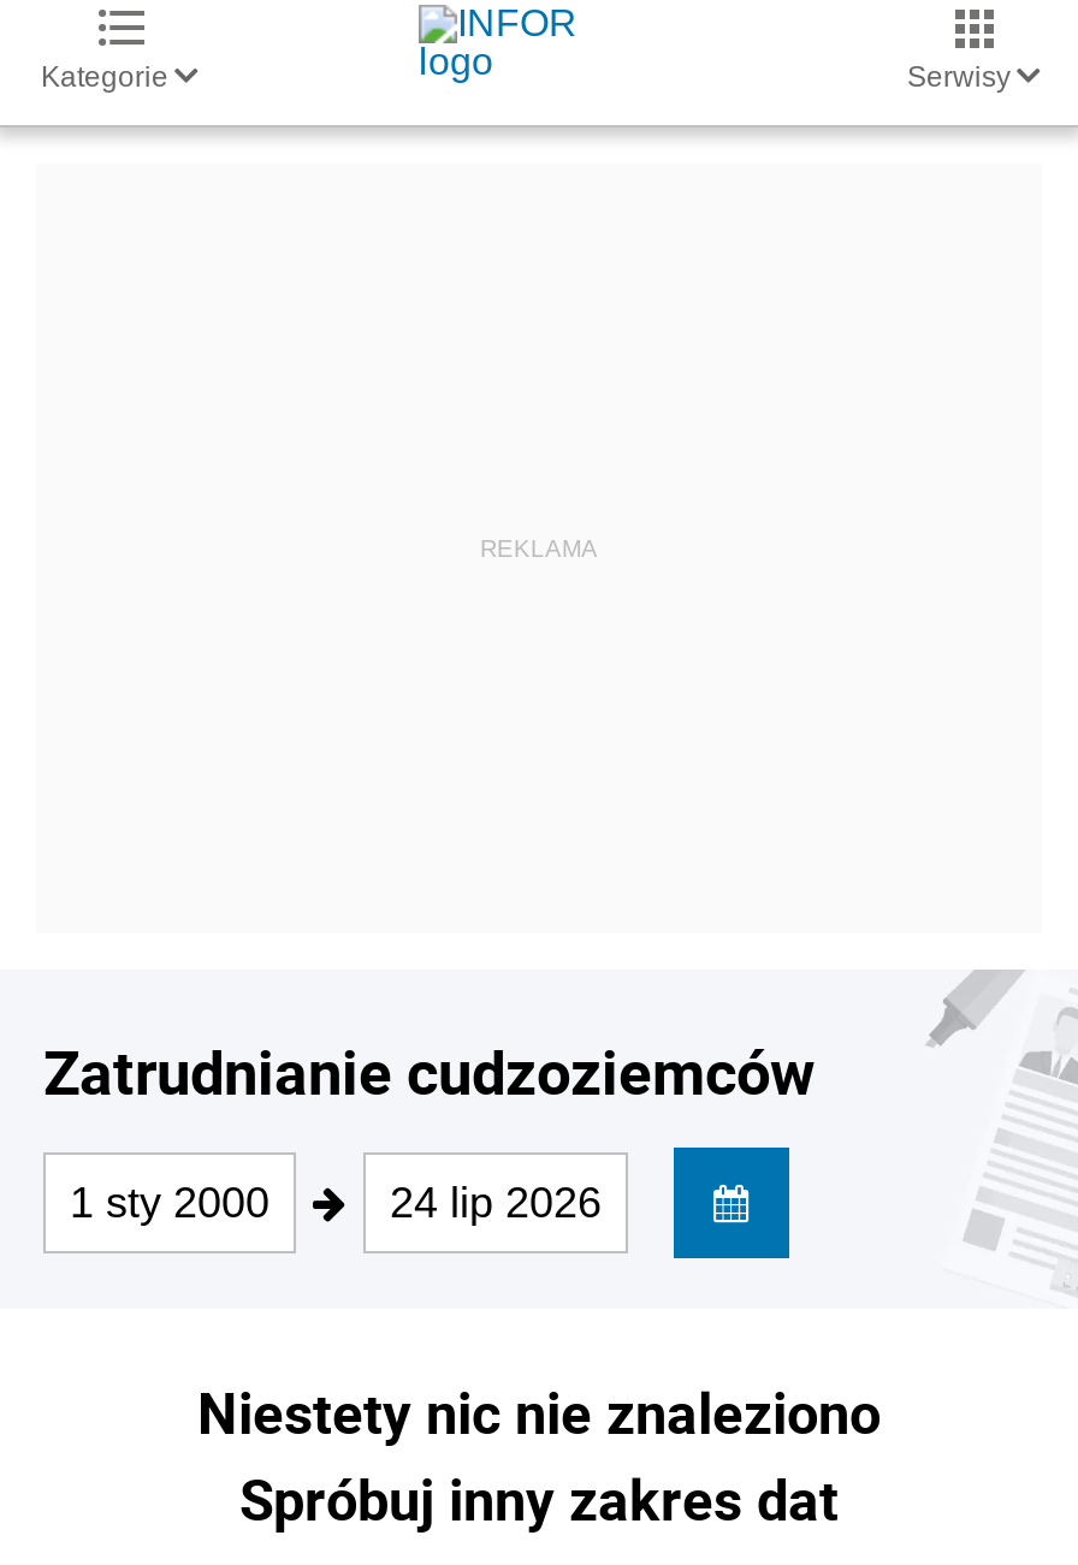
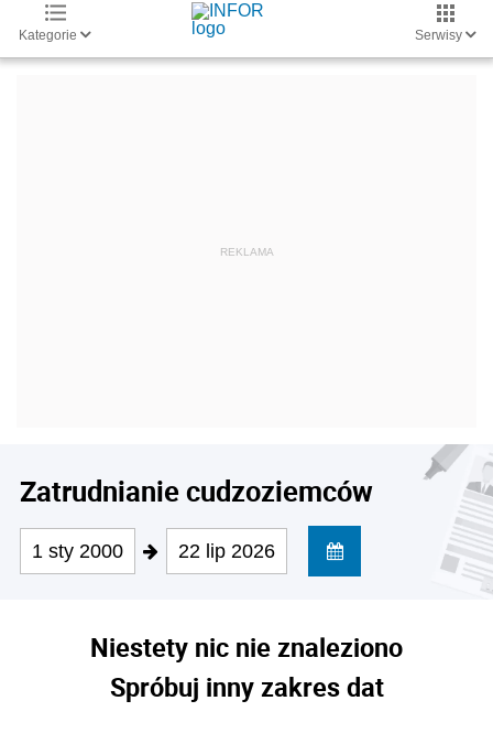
- 24 lip 2026
+ 22 lip 2026
